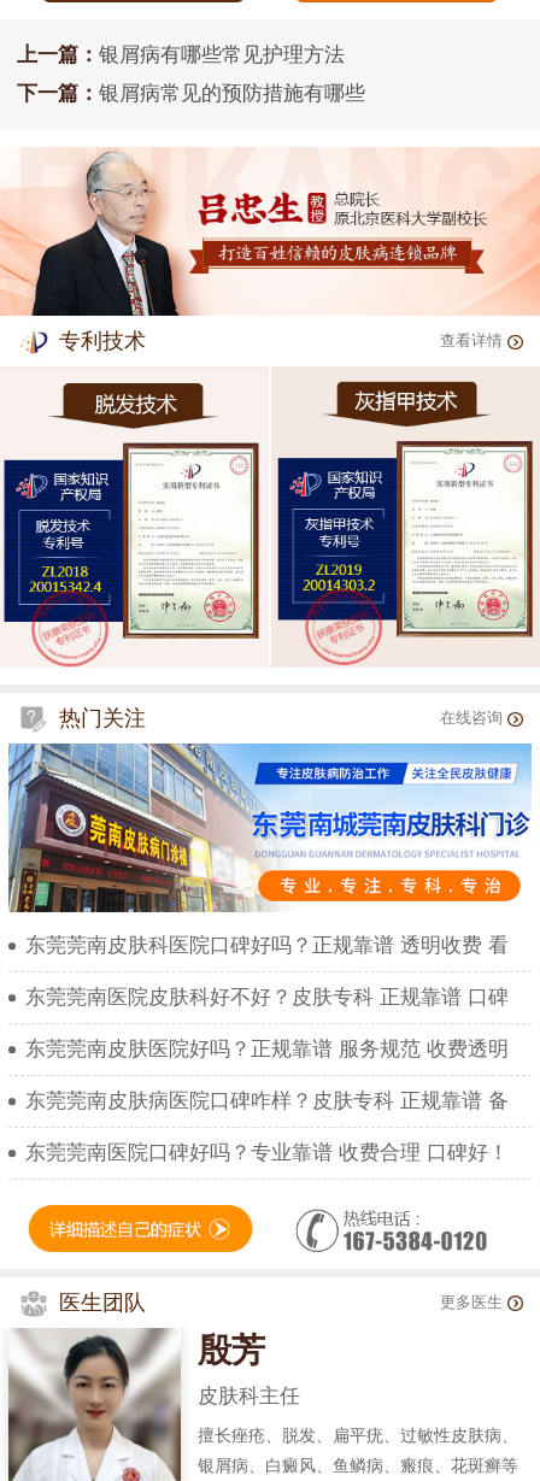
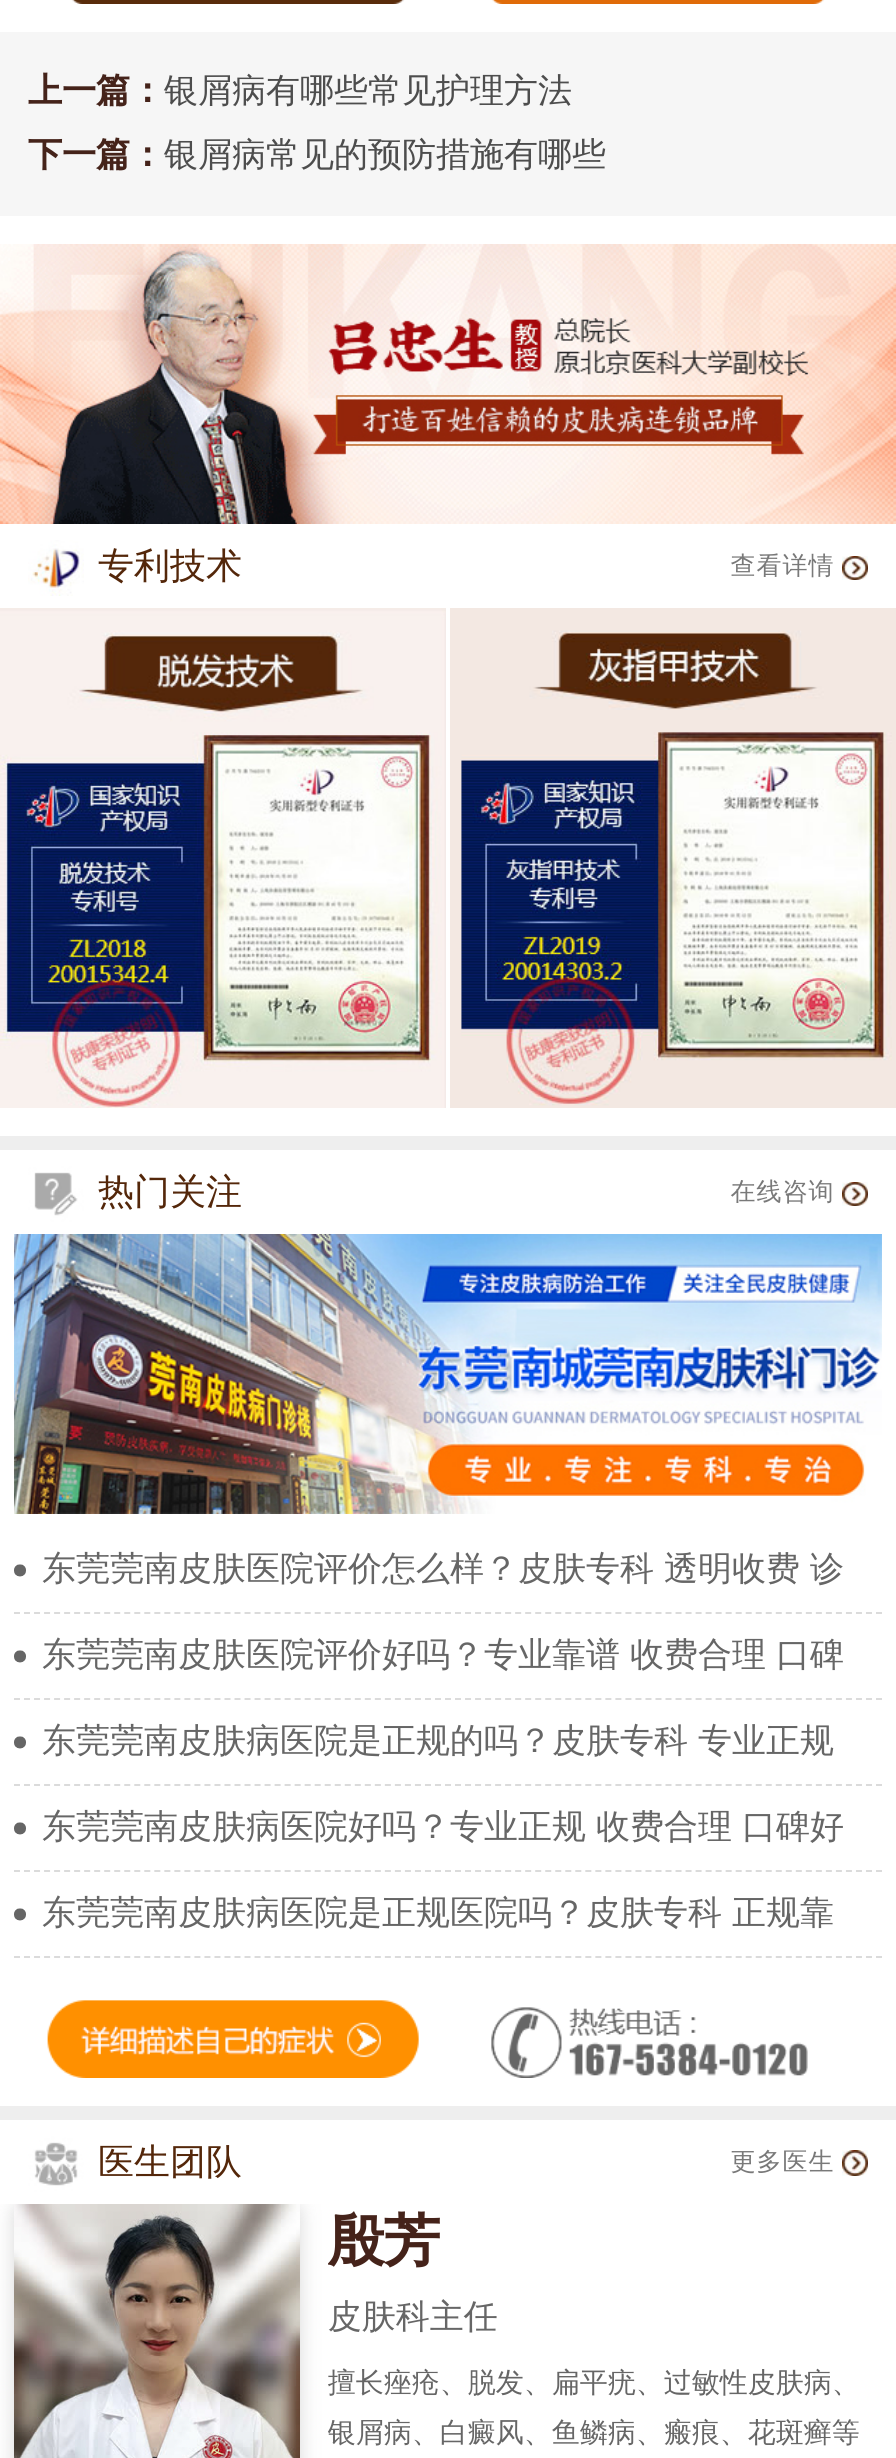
- 东莞莞南皮肤科医院口碑好吗？正规靠谱 透明收费 看
+ 东莞莞南皮肤医院评价怎么样？皮肤专科 透明收费 诊

- 东莞莞南医院皮肤科好不好？皮肤专科 正规靠谱 口碑
+ 东莞莞南皮肤医院评价好吗？专业靠谱 收费合理 口碑

- 东莞莞南皮肤医院好吗？正规靠谱 服务规范 收费透明
+ 东莞莞南皮肤病医院是正规的吗？皮肤专科 专业正规

- 东莞莞南皮肤病医院口碑咋样？皮肤专科 正规靠谱 备
+ 东莞莞南皮肤病医院好吗？专业正规 收费合理 口碑好

- 东莞莞南医院口碑好吗？专业靠谱 收费合理 口碑好！
+ 东莞莞南皮肤病医院是正规医院吗？皮肤专科 正规靠
